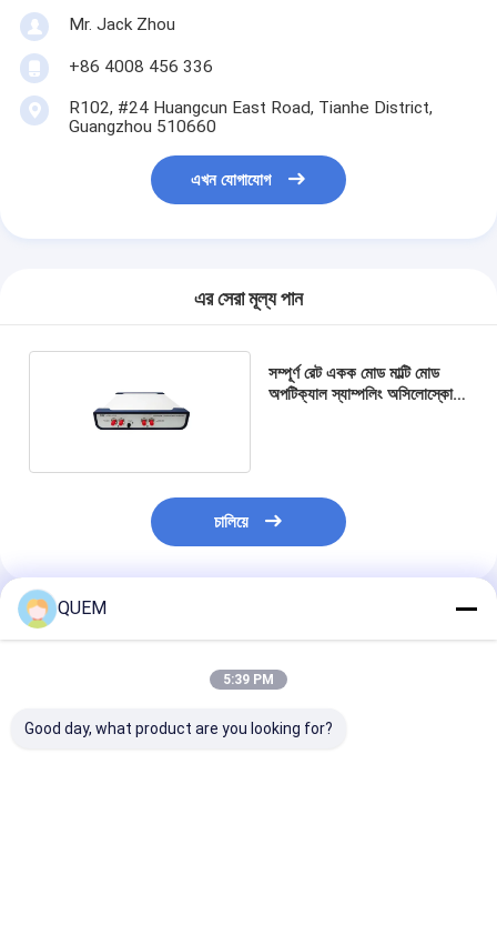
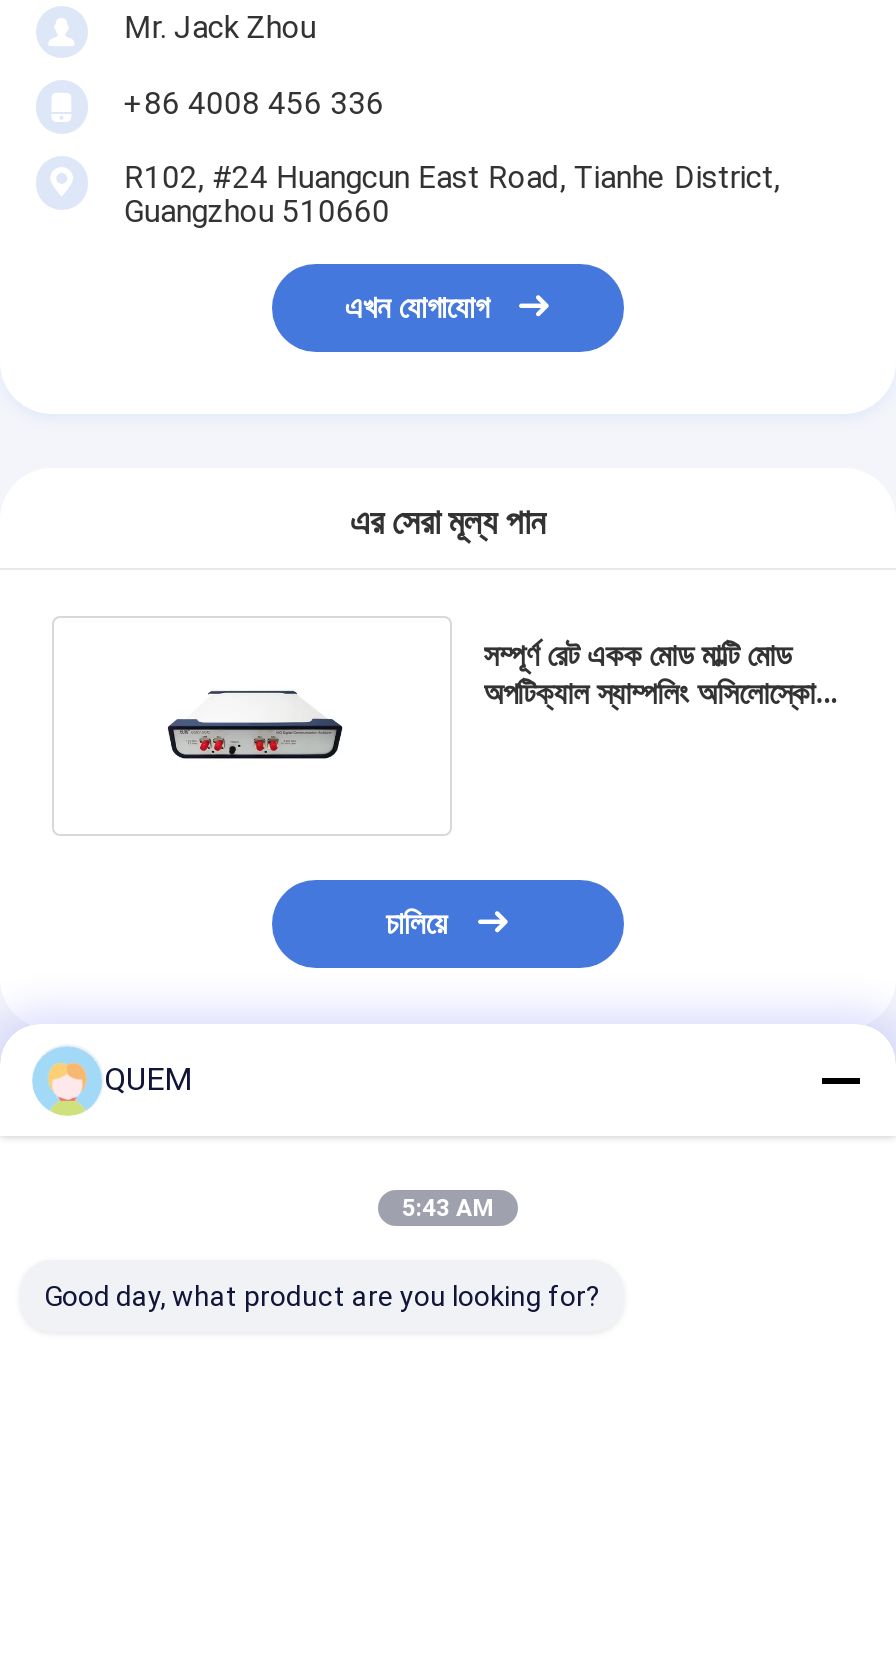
- 5:39 PM
+ 5:43 AM
